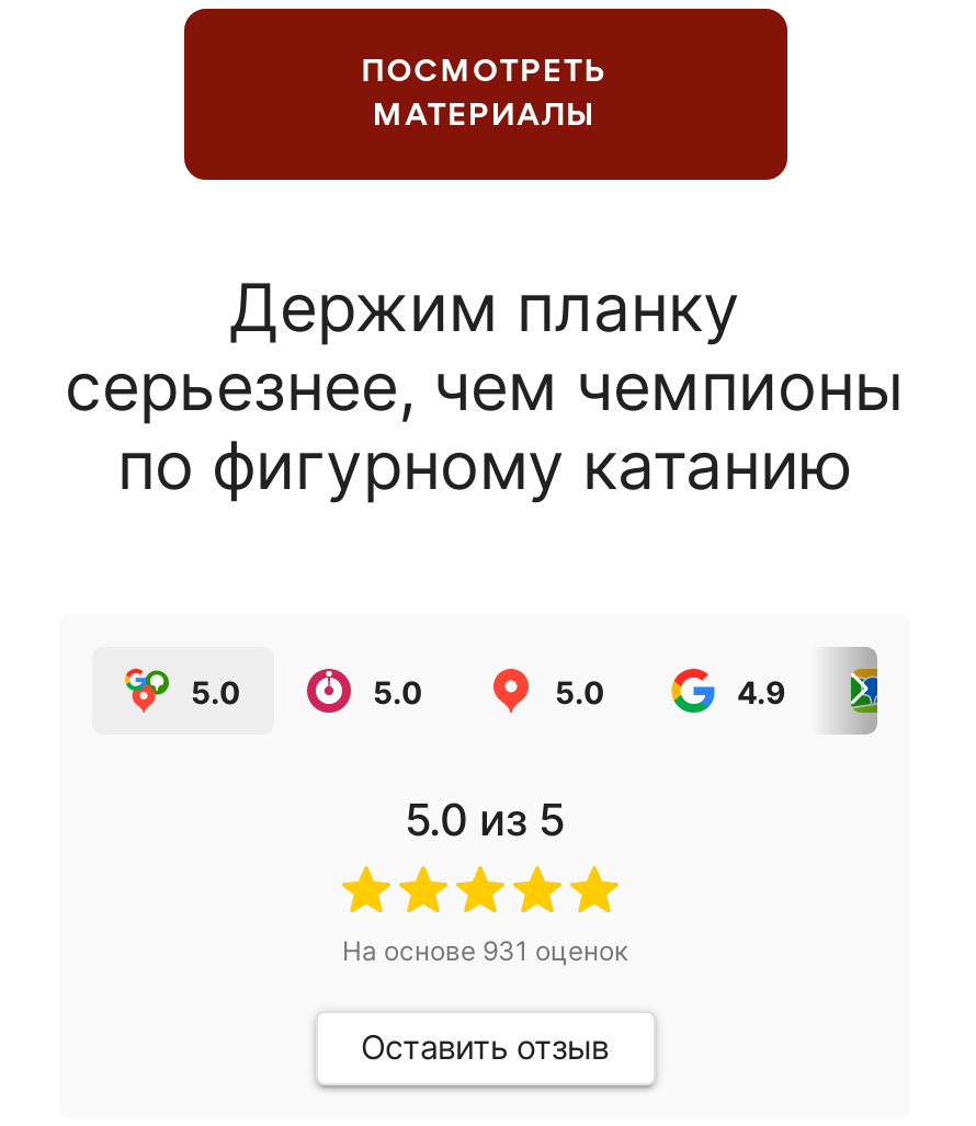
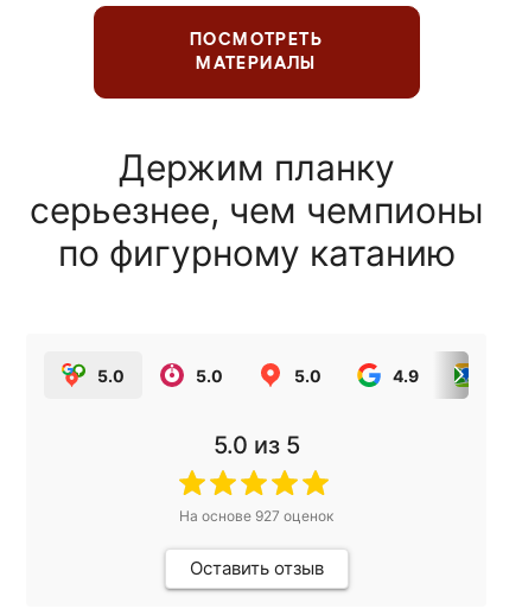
- На основе 931 оценок
+ На основе 927 оценок
